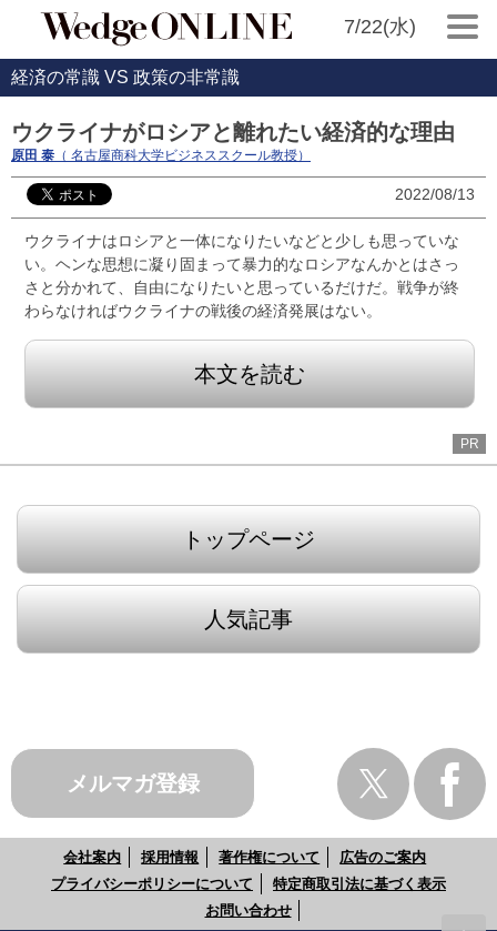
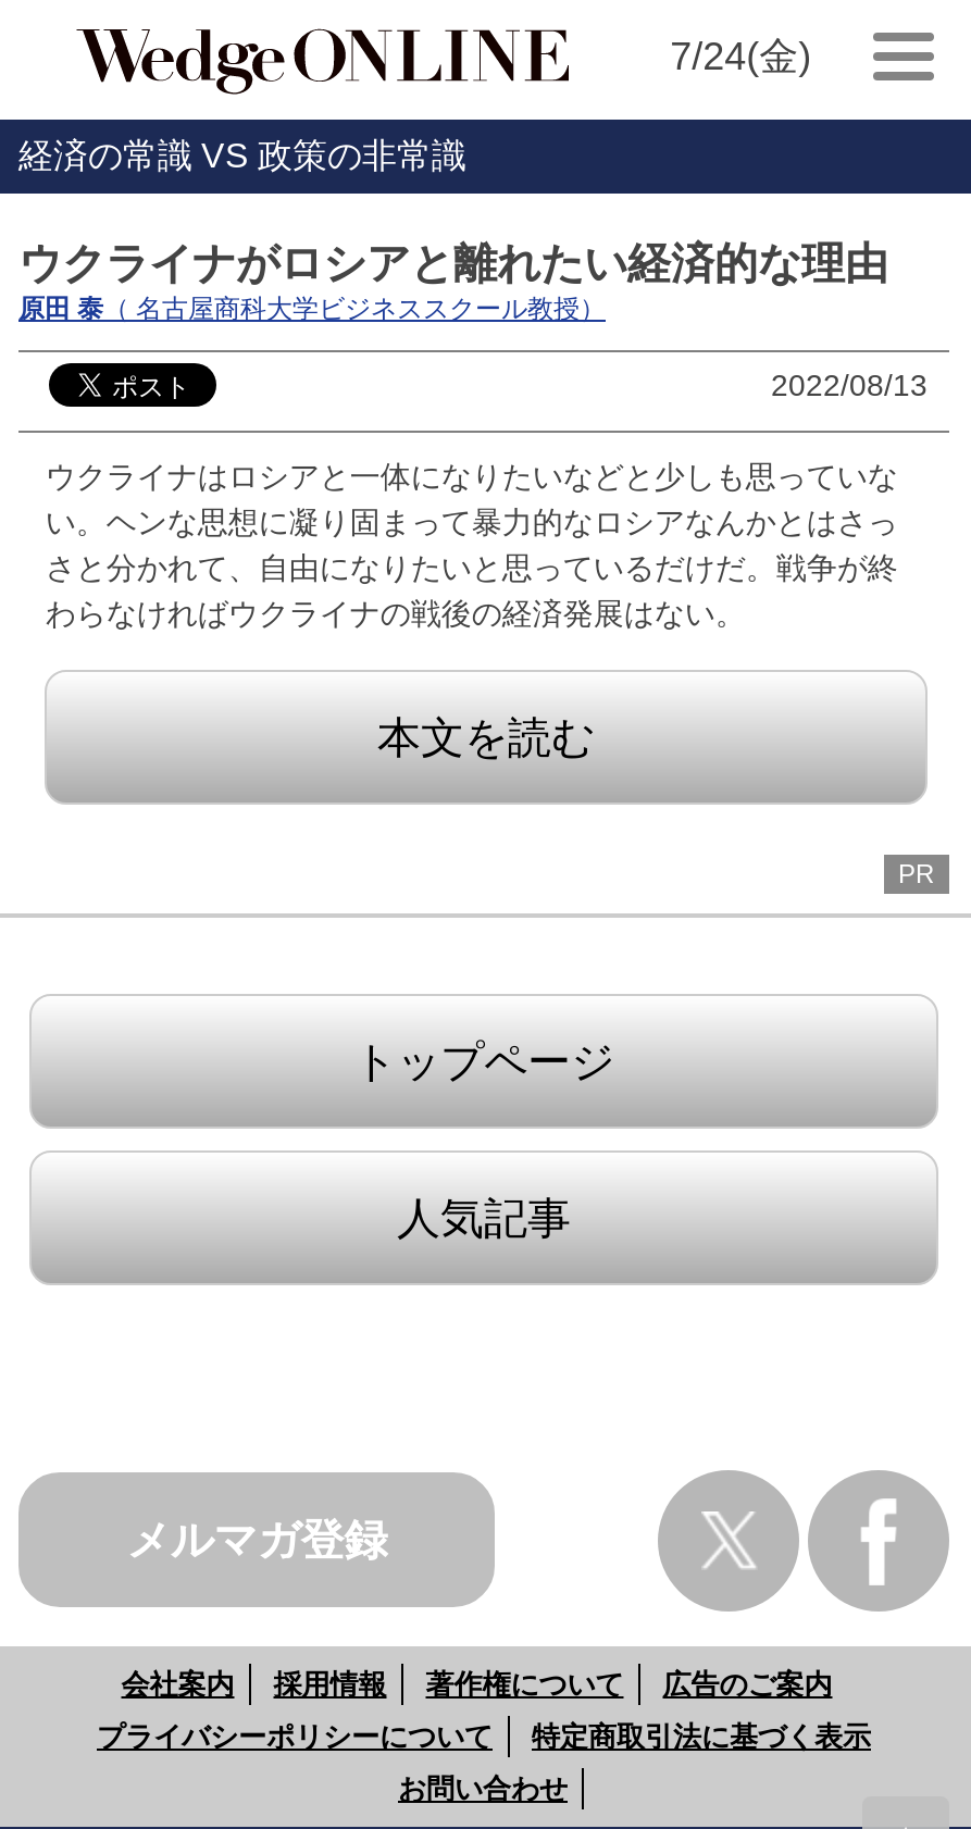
- 7/22(水)
+ 7/24(金)
